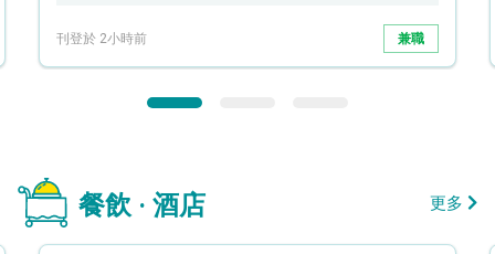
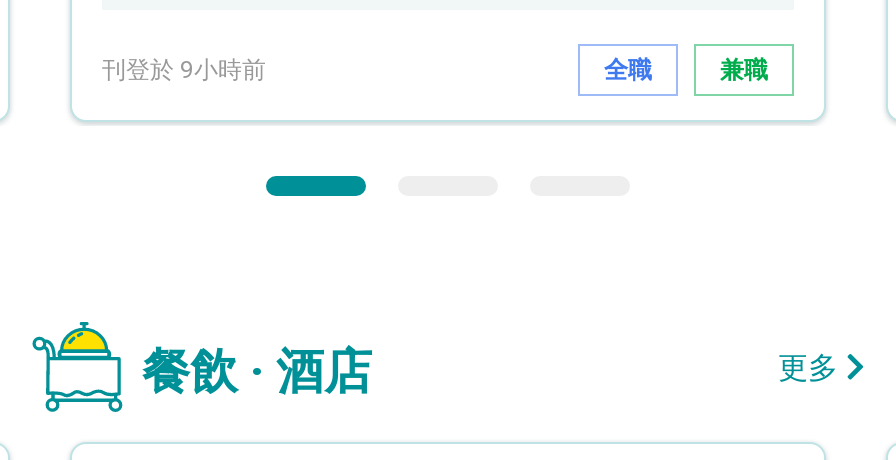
- 刊登於 2小時前
+ 刊登於 9小時前
+ 全職
